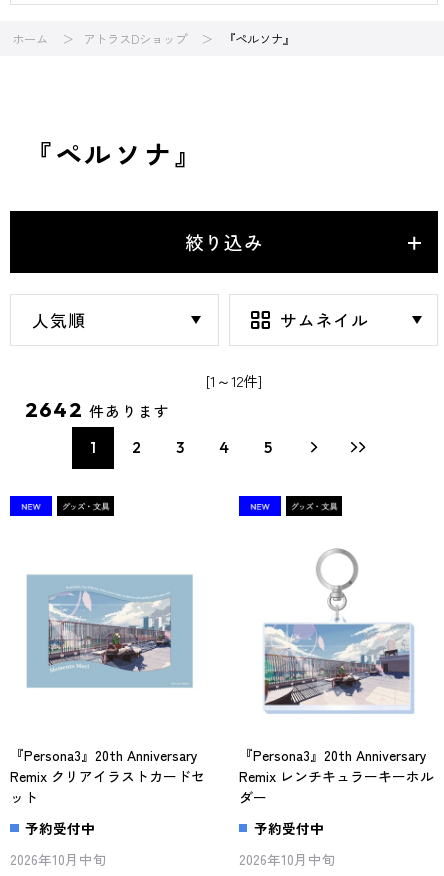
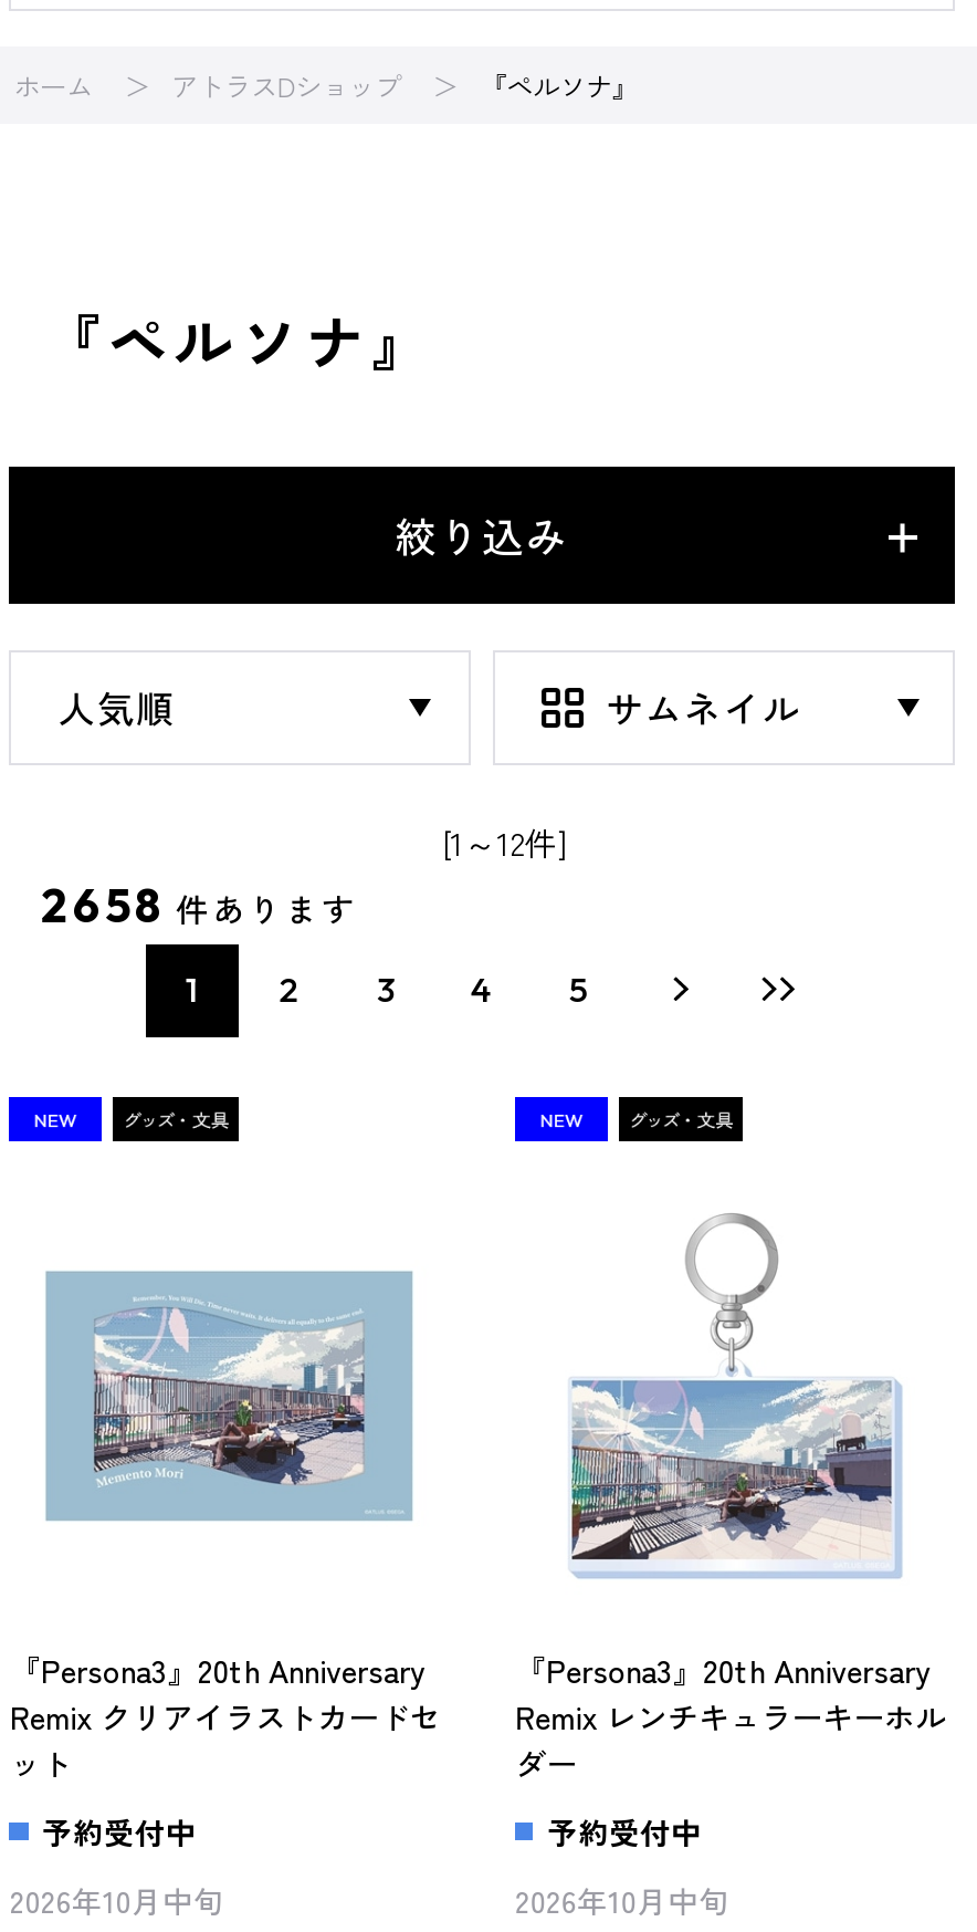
- 2642 件あります
+ 2658 件あります
